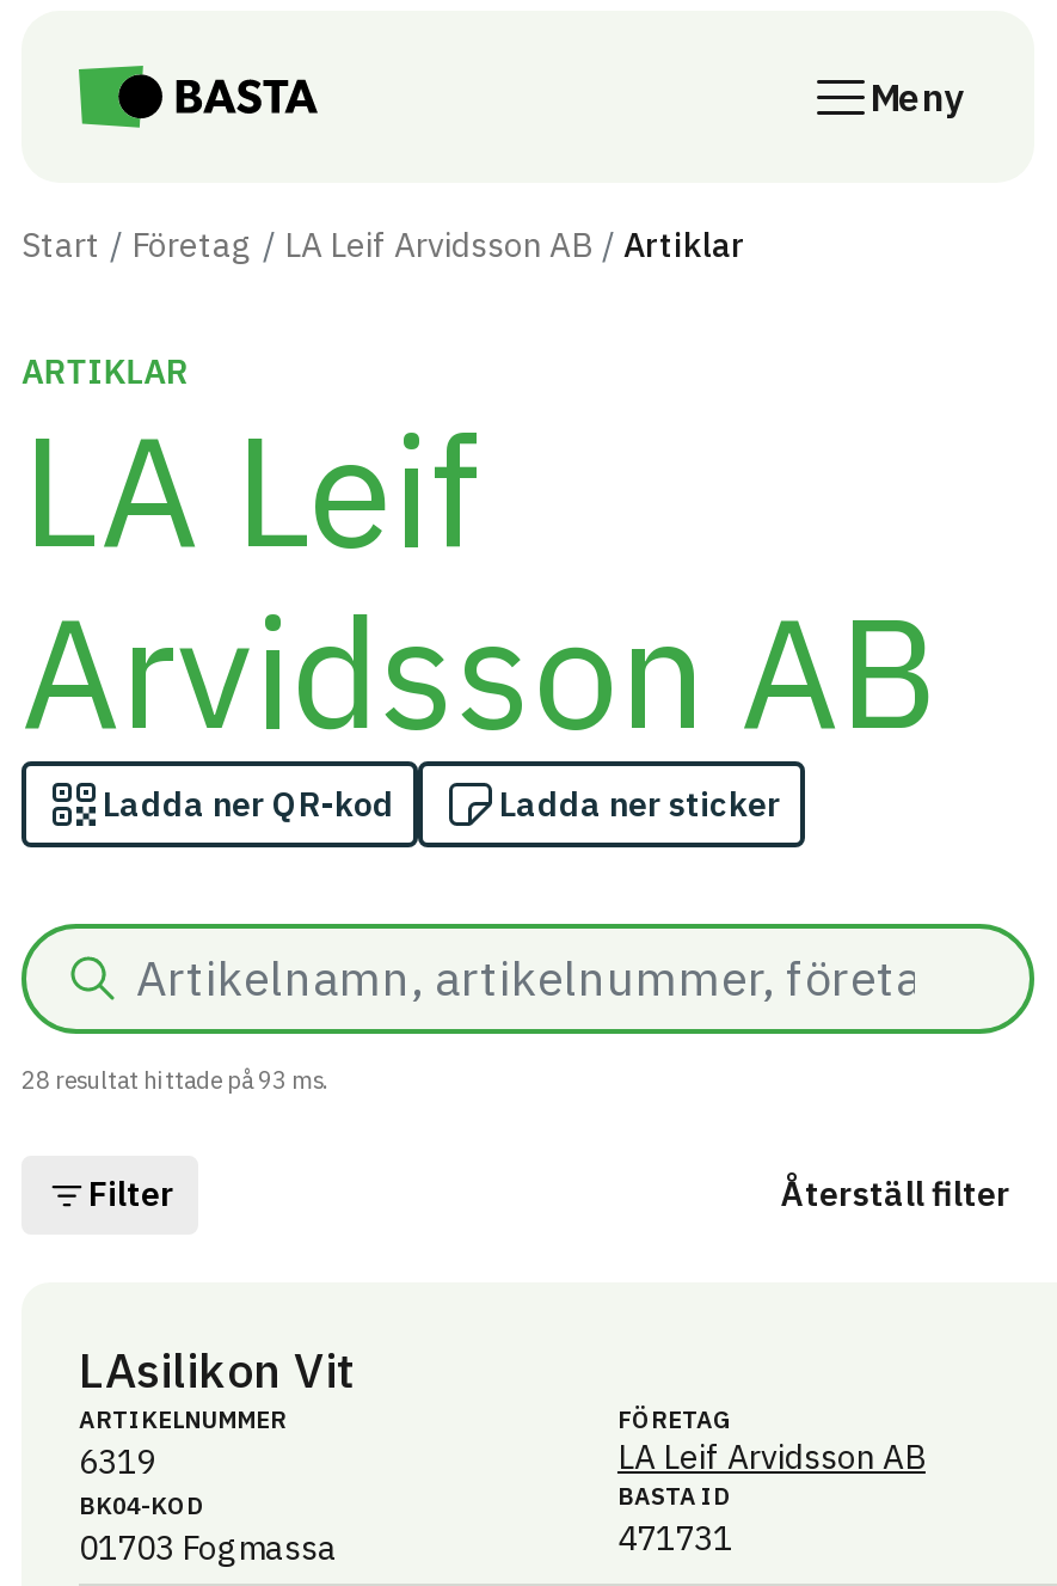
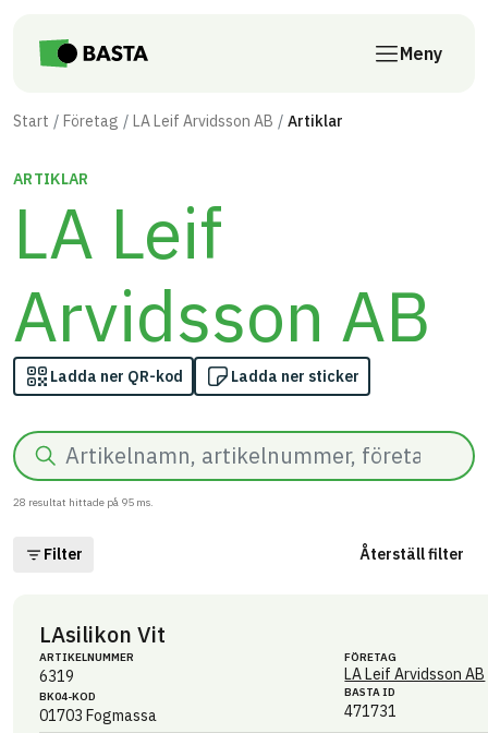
- 28 resultat hittade på 93 ms.
+ 28 resultat hittade på 95 ms.
